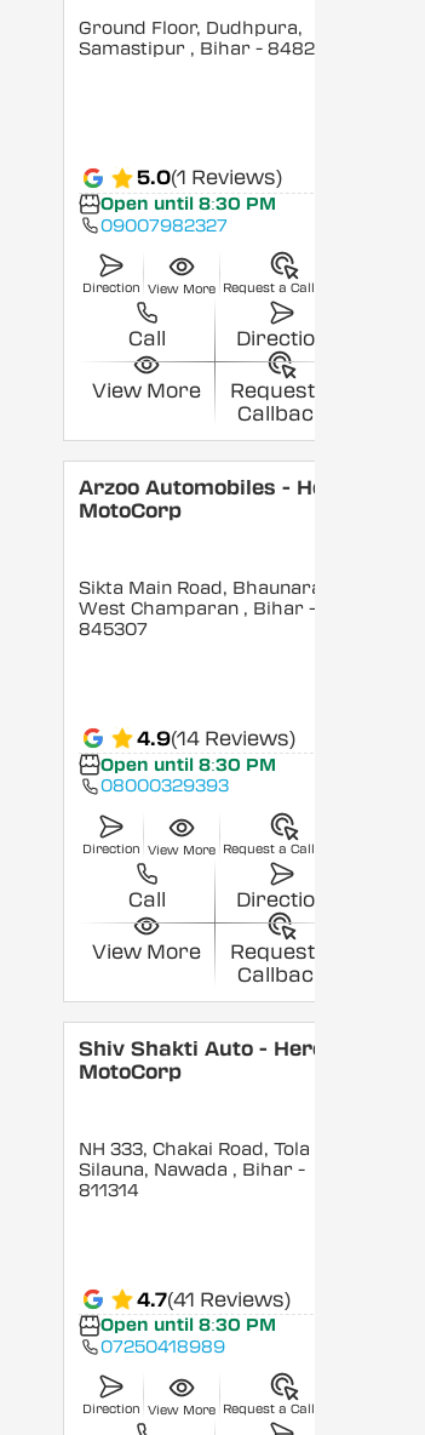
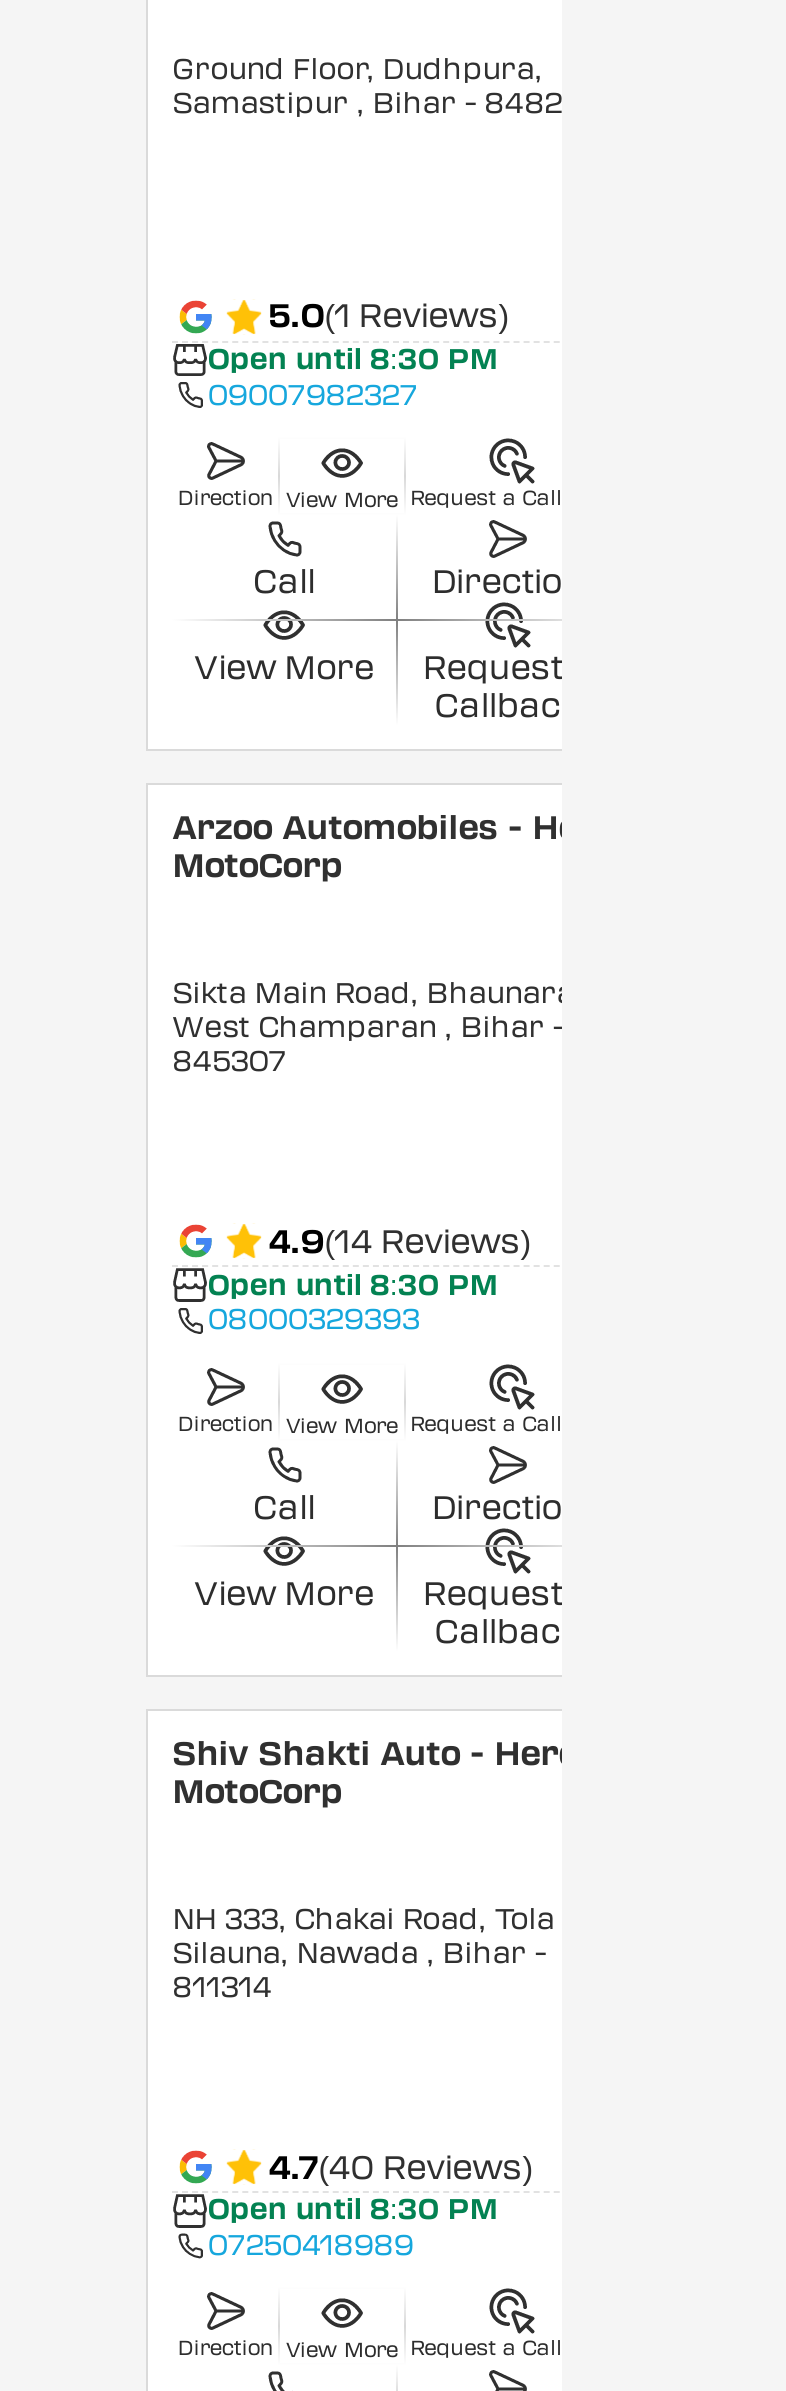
- 4.7(41 Reviews)
+ 4.7(40 Reviews)
